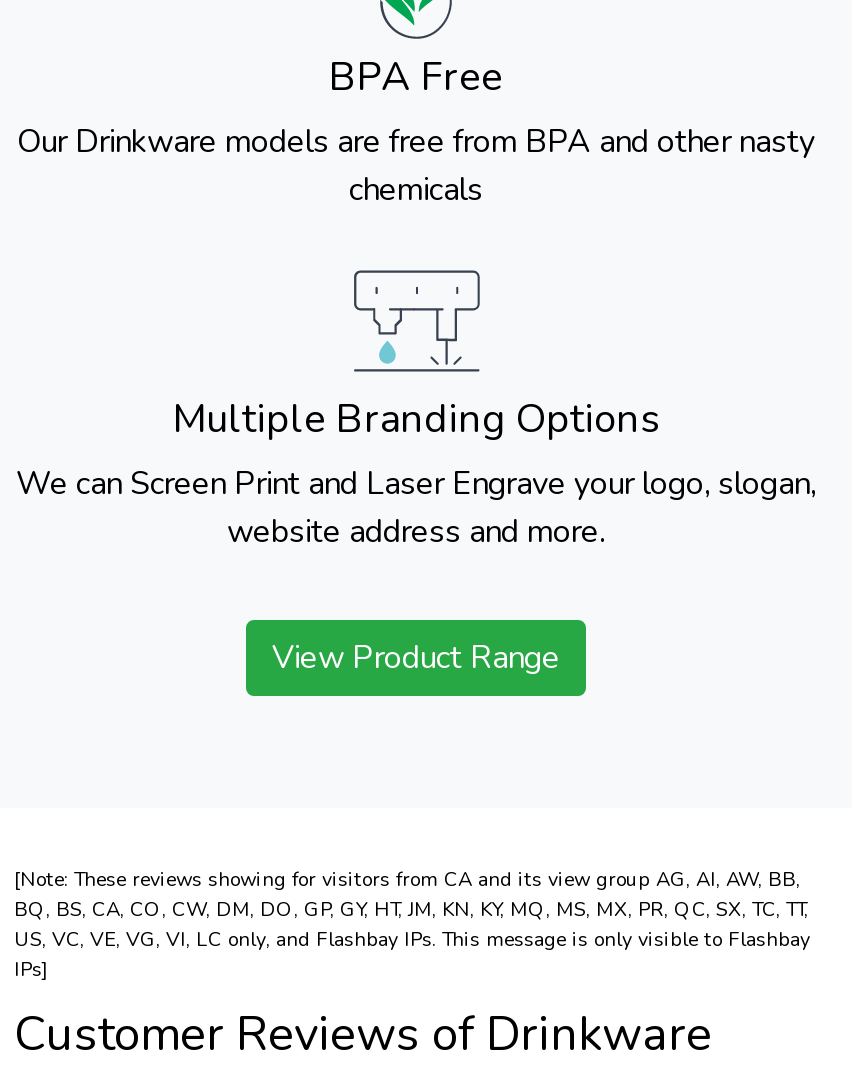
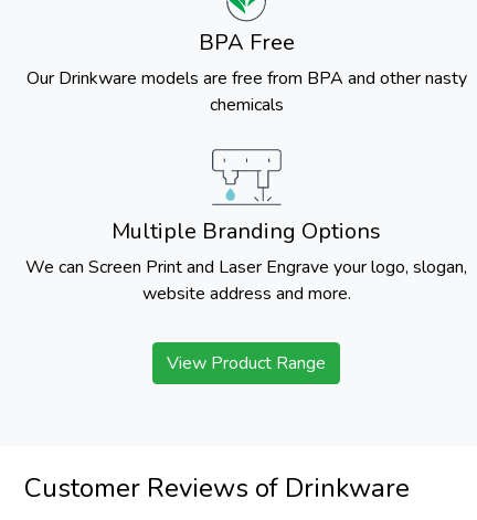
- [Note: These reviews showing for visitors from CA and its view group AG, AI, AW, BB,
- BQ, BS, CA, CO, CW, DM, DO, GP, GY, HT, JM, KN, KY, MQ, MS, MX, PR, QC, SX, TC, TT,
- US, VC, VE, VG, VI, LC only, and Flashbay IPs. This message is only visible to Flashbay
- IPs]
